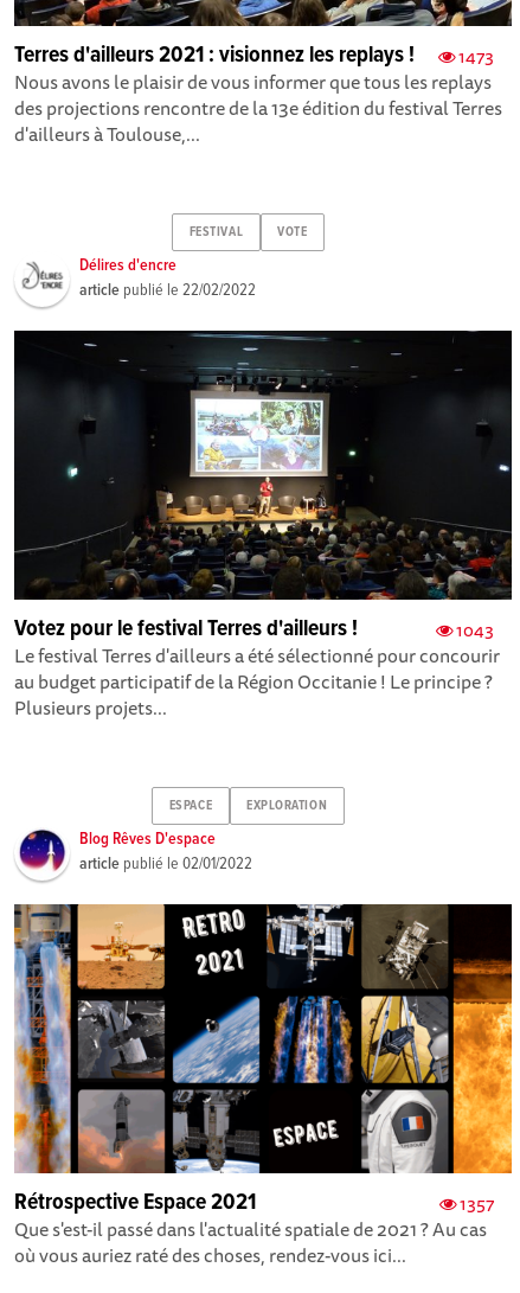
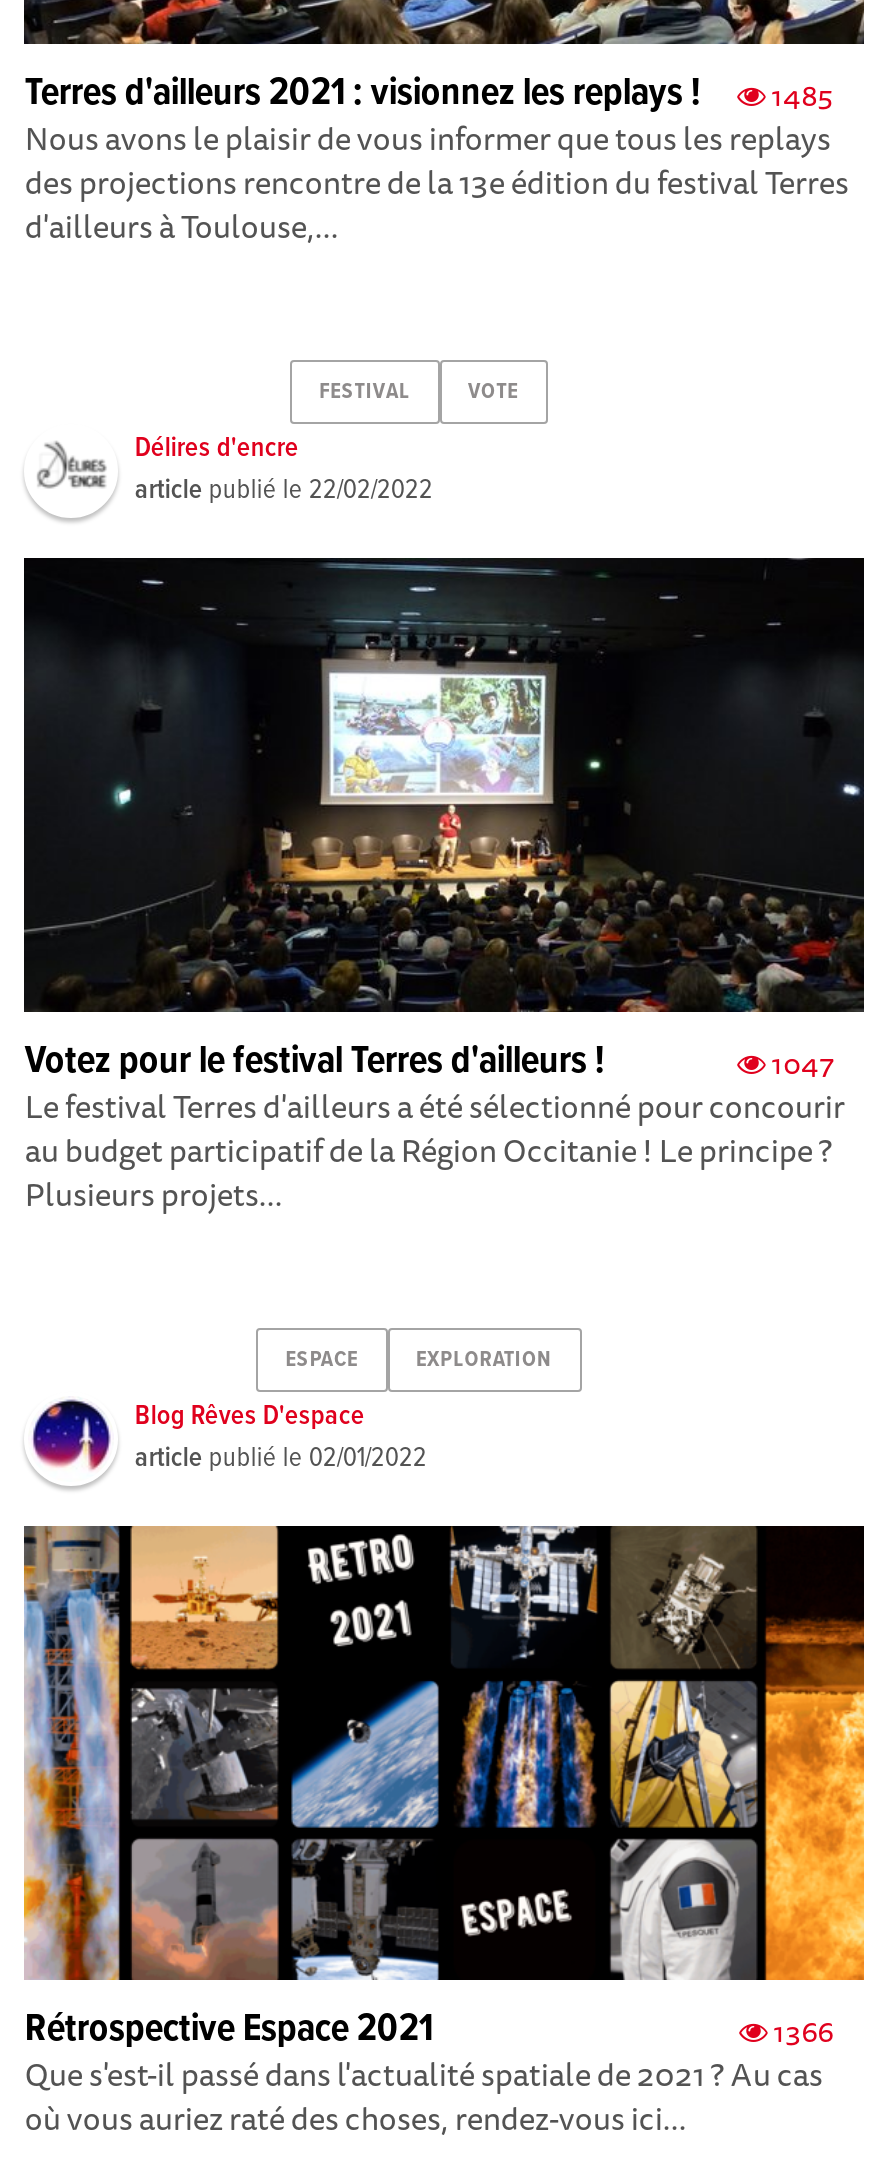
- Terres d'ailleurs 2021 : visionnez les replays ! 1473
+ Terres d'ailleurs 2021 : visionnez les replays ! 1485

- 1043
+ 1047

- 1357
+ 1366
